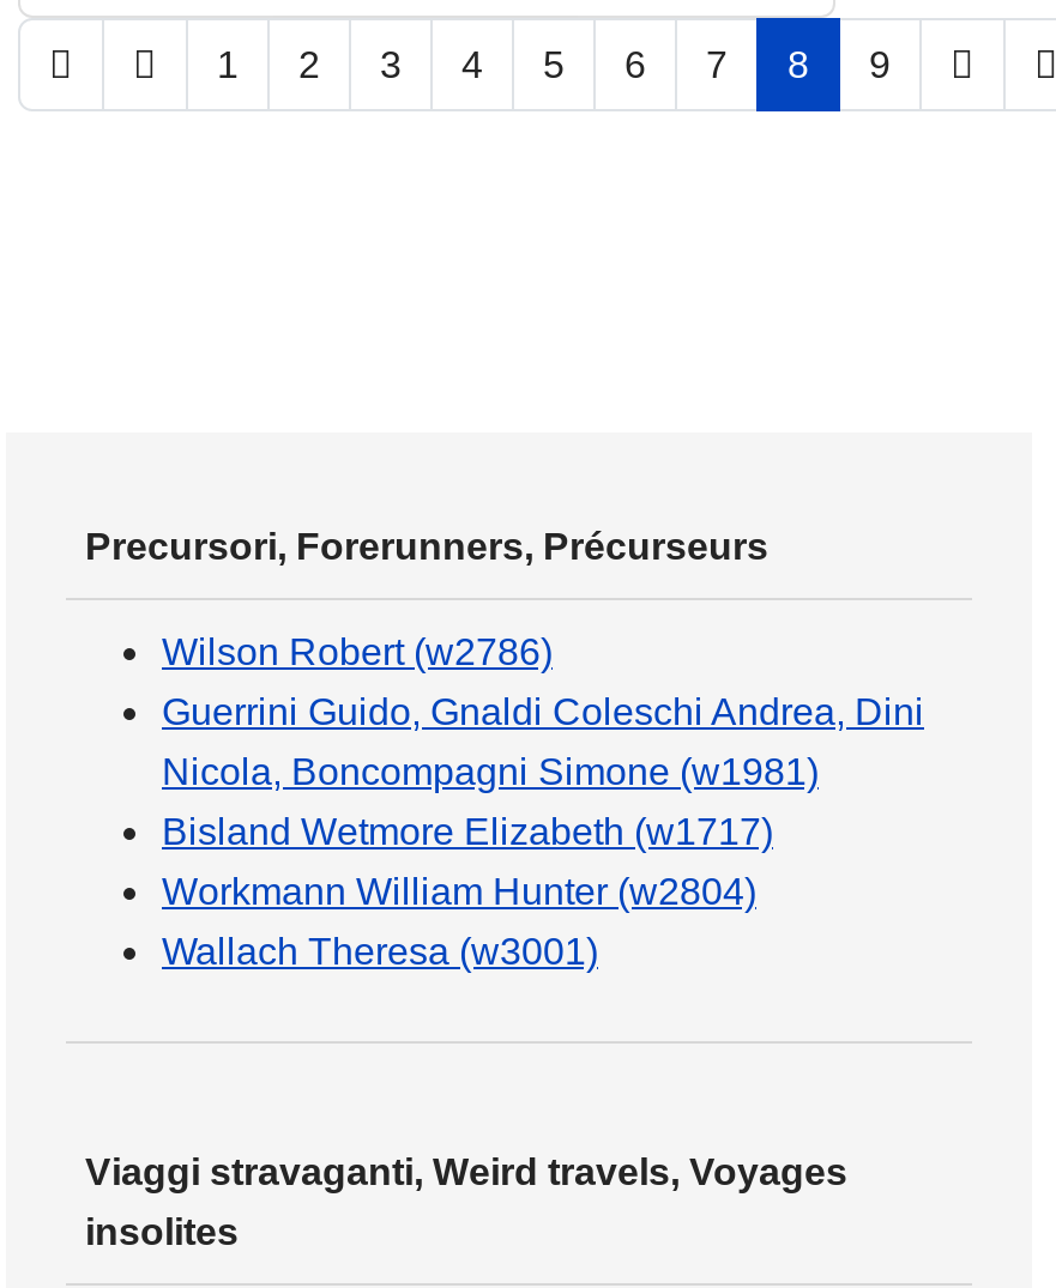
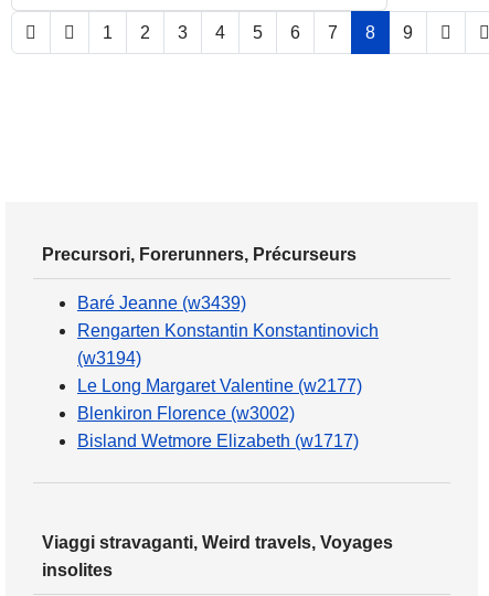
- Wilson Robert (w2786)
- Guerrini Guido, Gnaldi Coleschi Andrea, Dini
- Nicola, Boncompagni Simone (w1981)
+ Baré Jeanne (w3439)
+ Rengarten Konstantin Konstantinovich
+ (w3194)
+ Le Long Margaret Valentine (w2177)
+ Blenkiron Florence (w3002)

moved down: Bisland Wetmore Elizabeth (w1717)

- Workmann William Hunter (w2804)
- Wallach Theresa (w3001)
